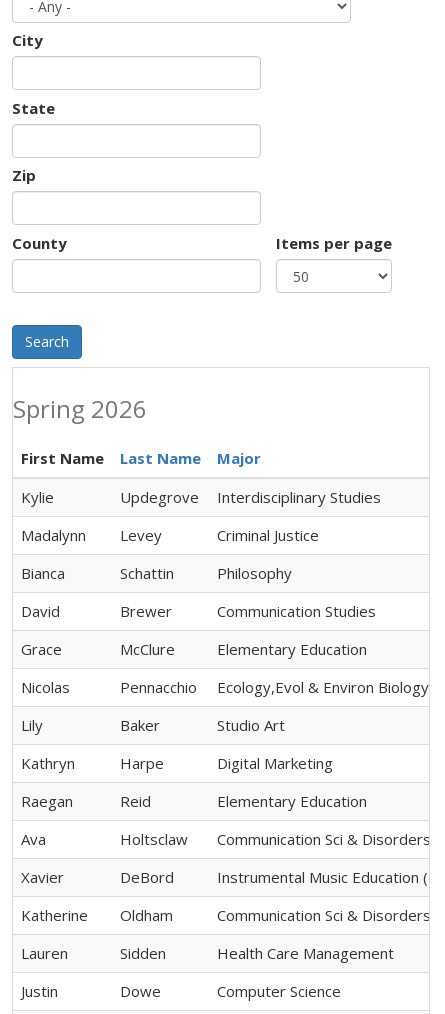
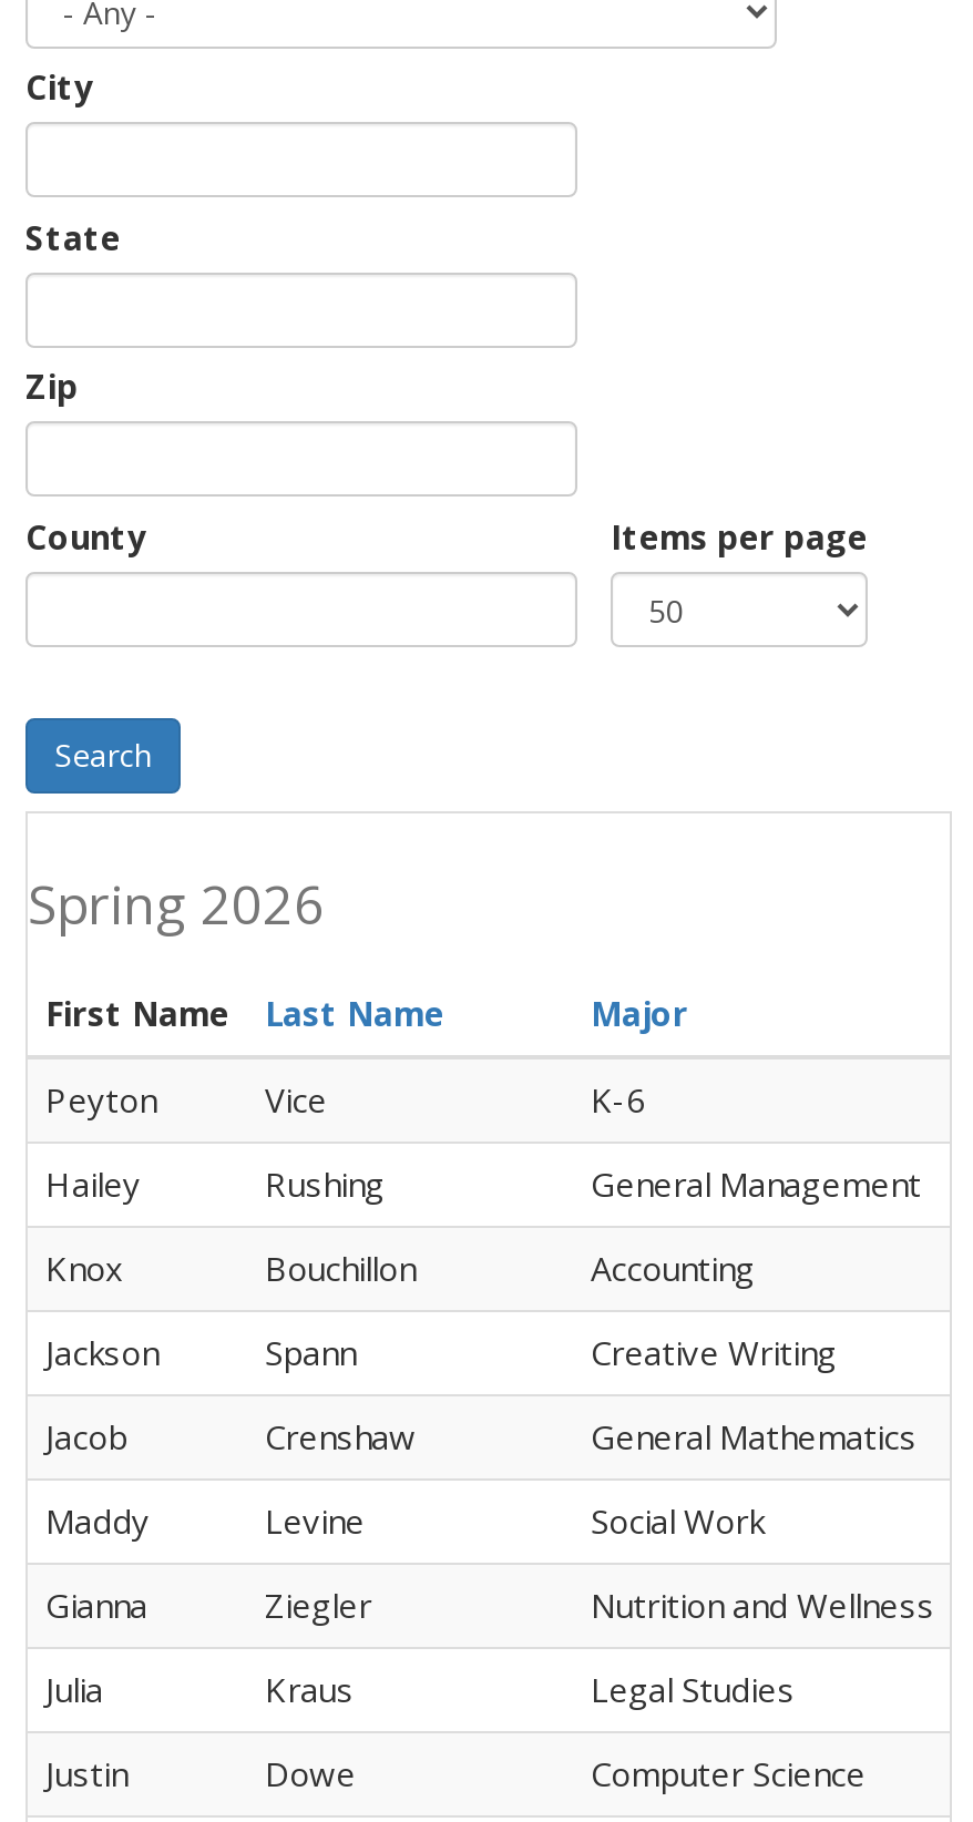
- Kylie
- Updegrove
- Interdisciplinary Studies
- Madalynn
- Levey
- Criminal Justice
- Bianca
- Schattin
- Philosophy
- David
- Brewer
- Communication Studies
- Grace
- McClure
- Elementary Education
- Nicolas
- Pennacchio
- Ecology,Evol & Environ Biology
- Lily
- Baker
- Studio Art
- Kathryn
- Harpe
- Digital Marketing
- Raegan
- Reid
- Elementary Education
- Ava
- Holtsclaw
- Communication Sci & Disorders
- Xavier
- DeBord
- Instrumental Music Education (
- Katherine
- Oldham
- Communication Sci & Disorders
- Lauren
- Sidden
- Health Care Management
+ Peyton
+ Vice
+ K-6
+ Hailey
+ Rushing
+ General Management
+ Knox
+ Bouchillon
+ Accounting
+ Jackson
+ Spann
+ Creative Writing
+ Jacob
+ Crenshaw
+ General Mathematics
+ Maddy
+ Levine
+ Social Work
+ Gianna
+ Ziegler
+ Nutrition and Wellness
+ Julia
+ Kraus
+ Legal Studies
